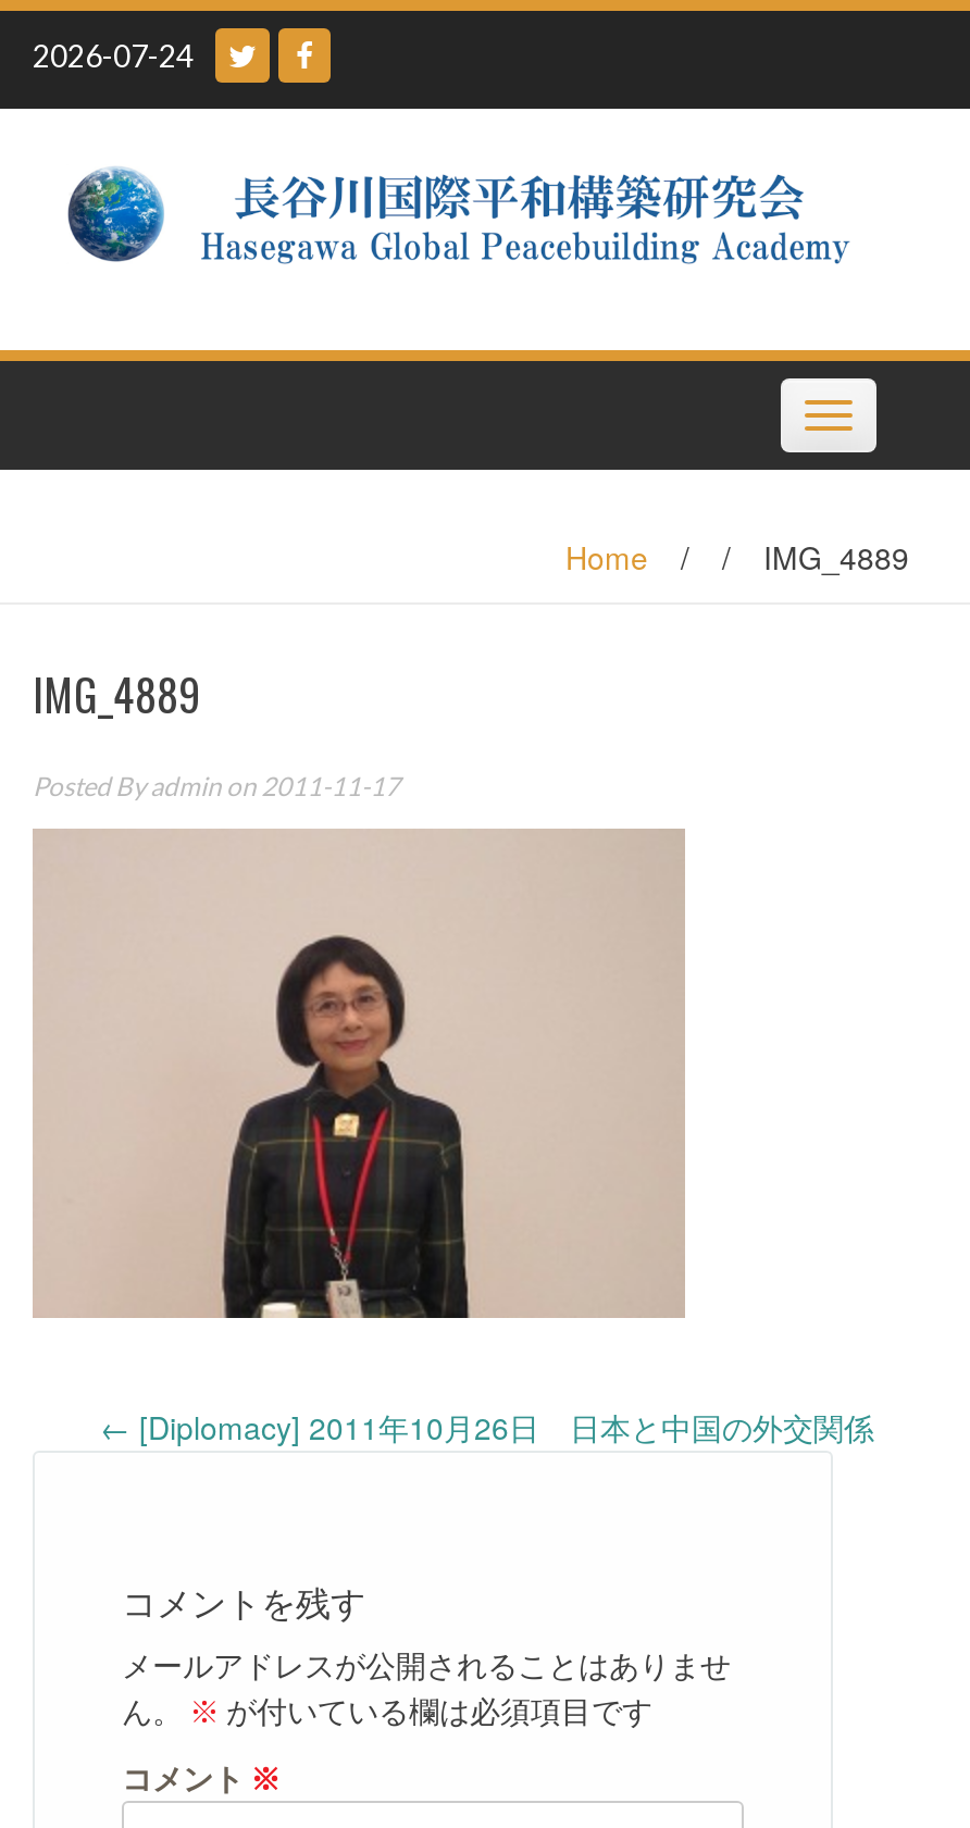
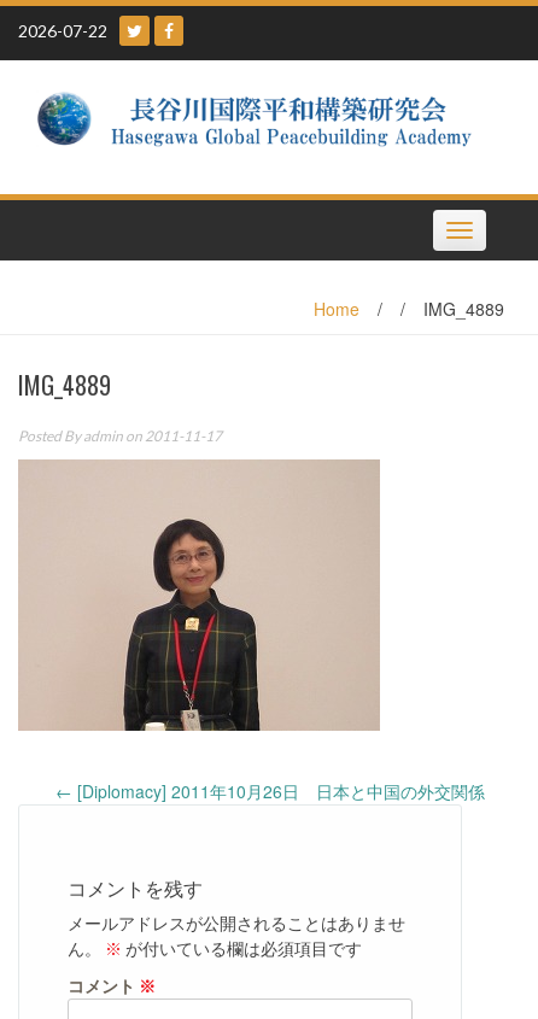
- 2026-07-24
+ 2026-07-22
